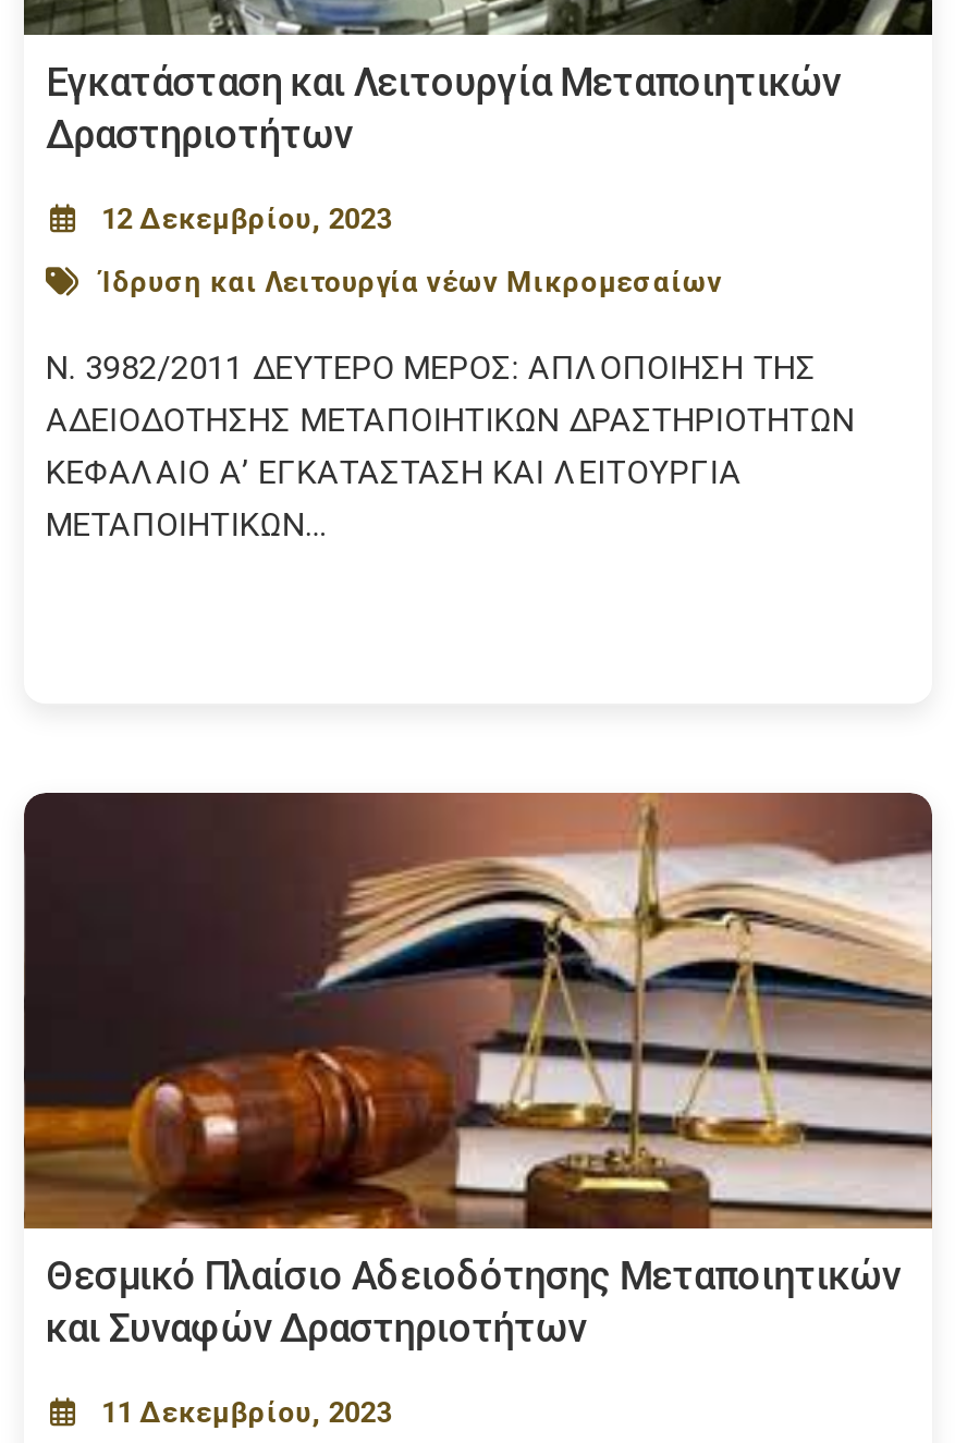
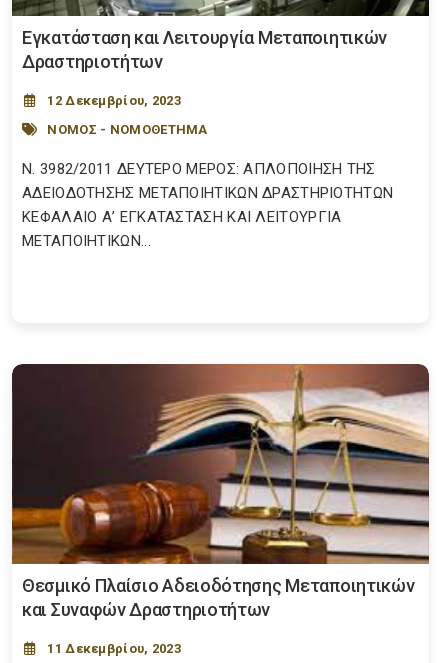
- Ίδρυση και Λειτουργία νέων Μικρομεσαίων
+ ΝΟΜΟΣ - ΝΟΜΟΘΕΤΗΜΑ
